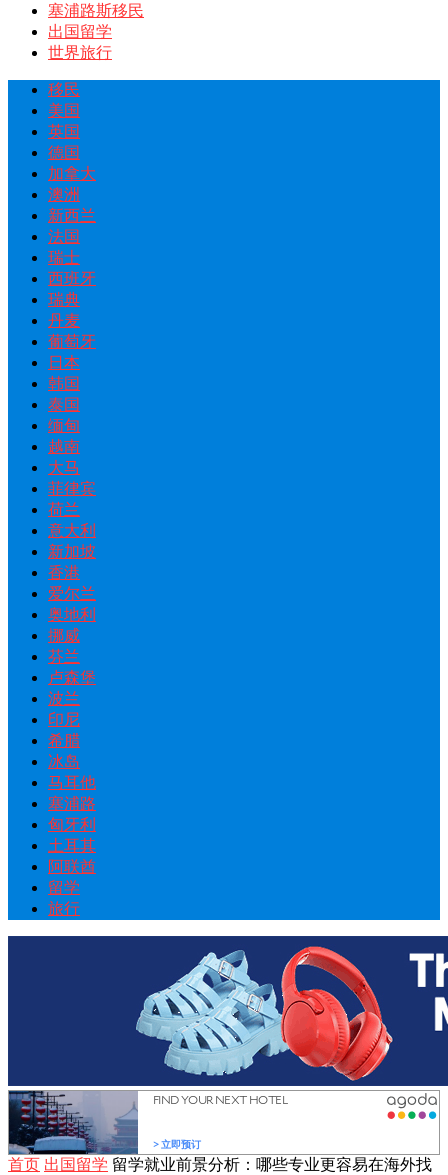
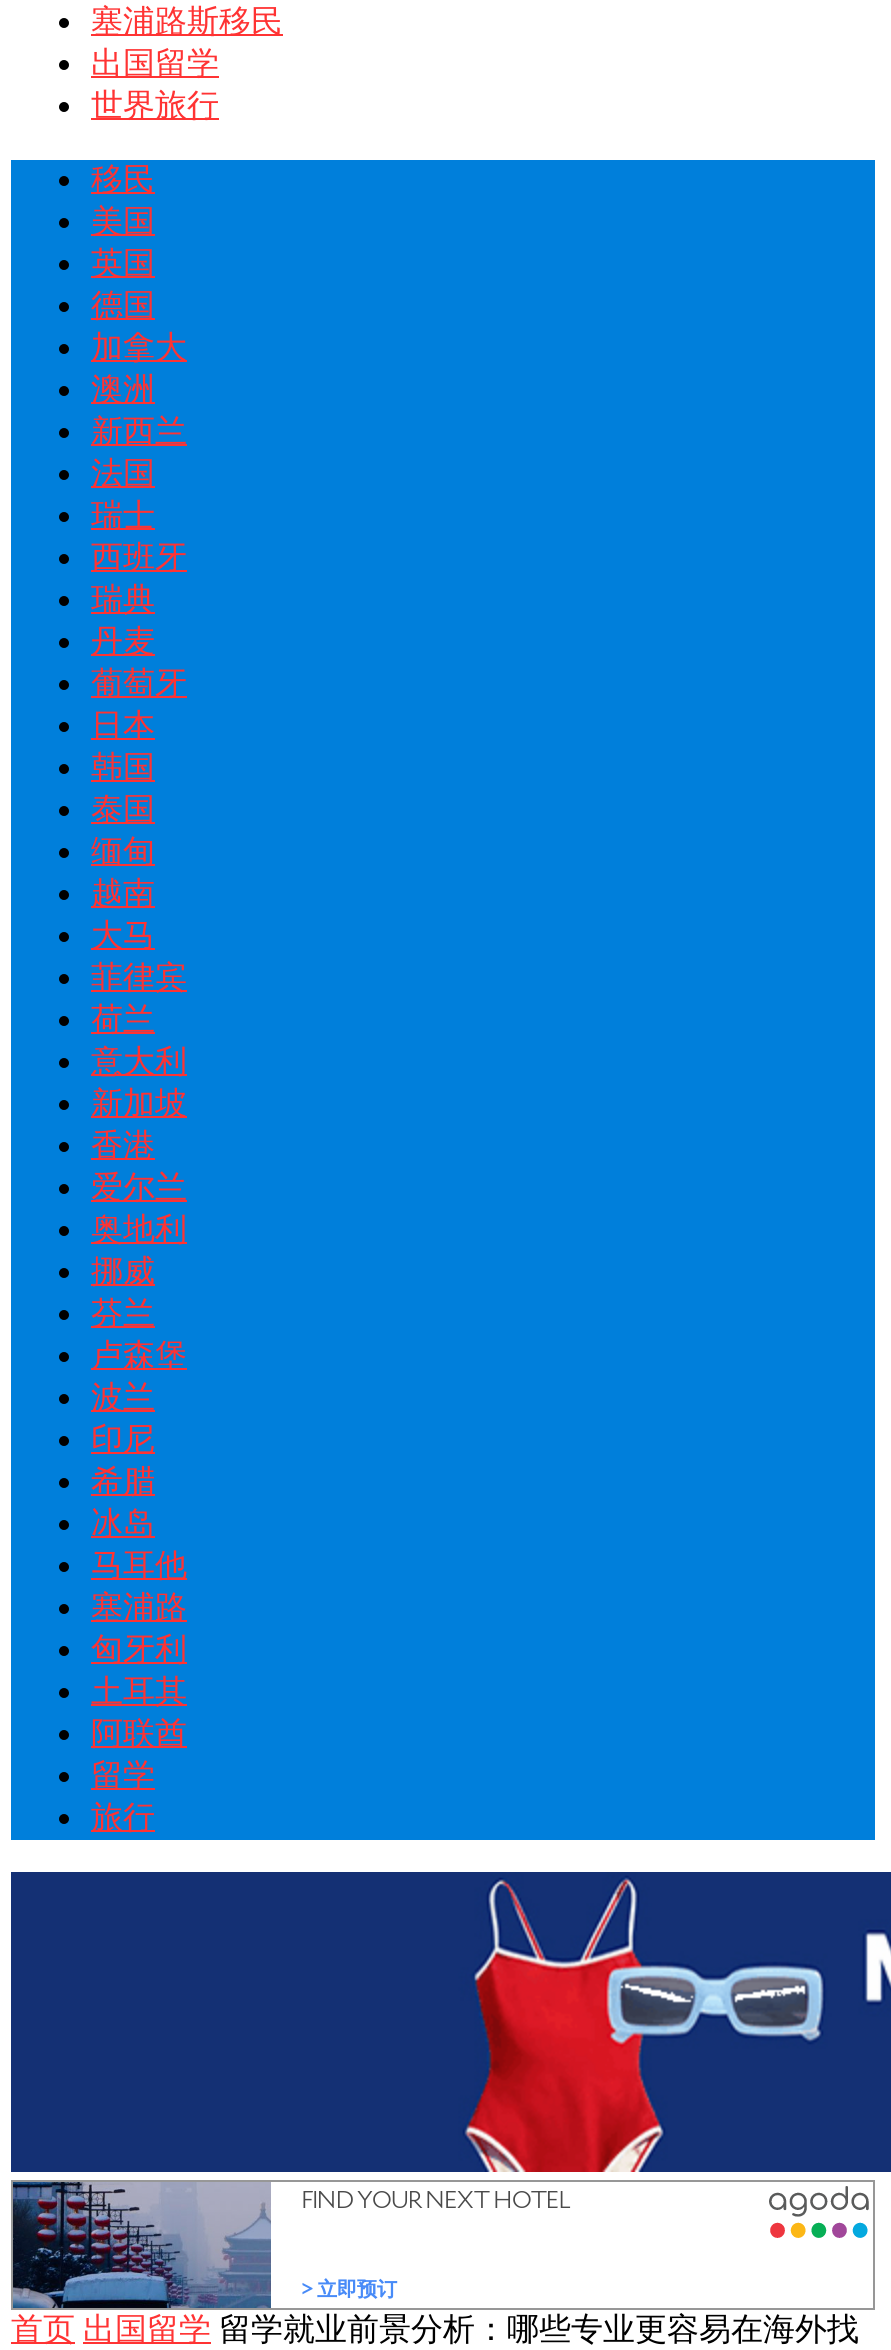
- [image]
+ [image]
